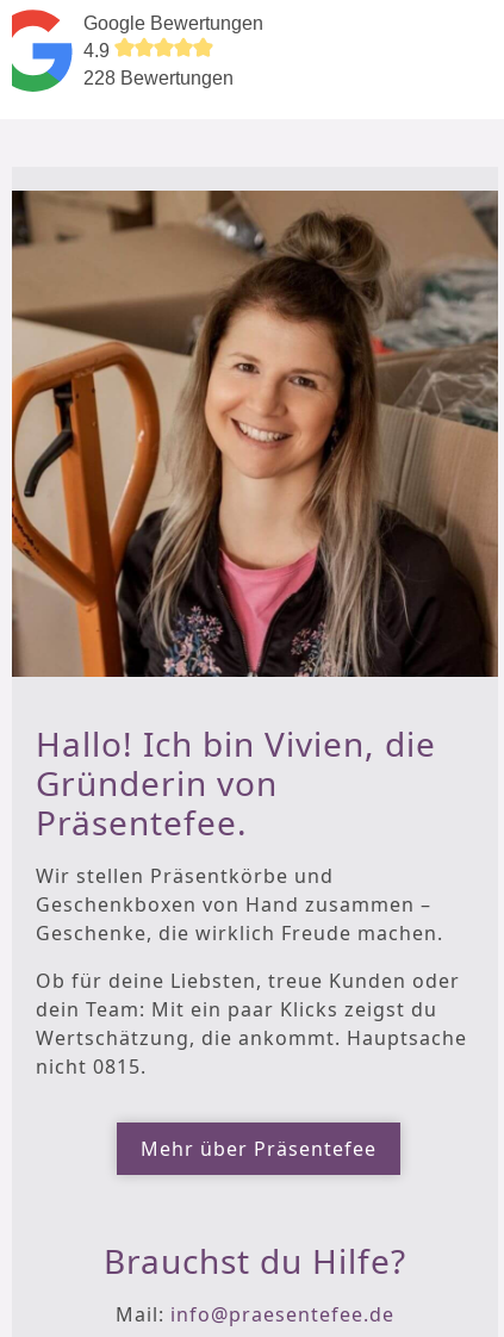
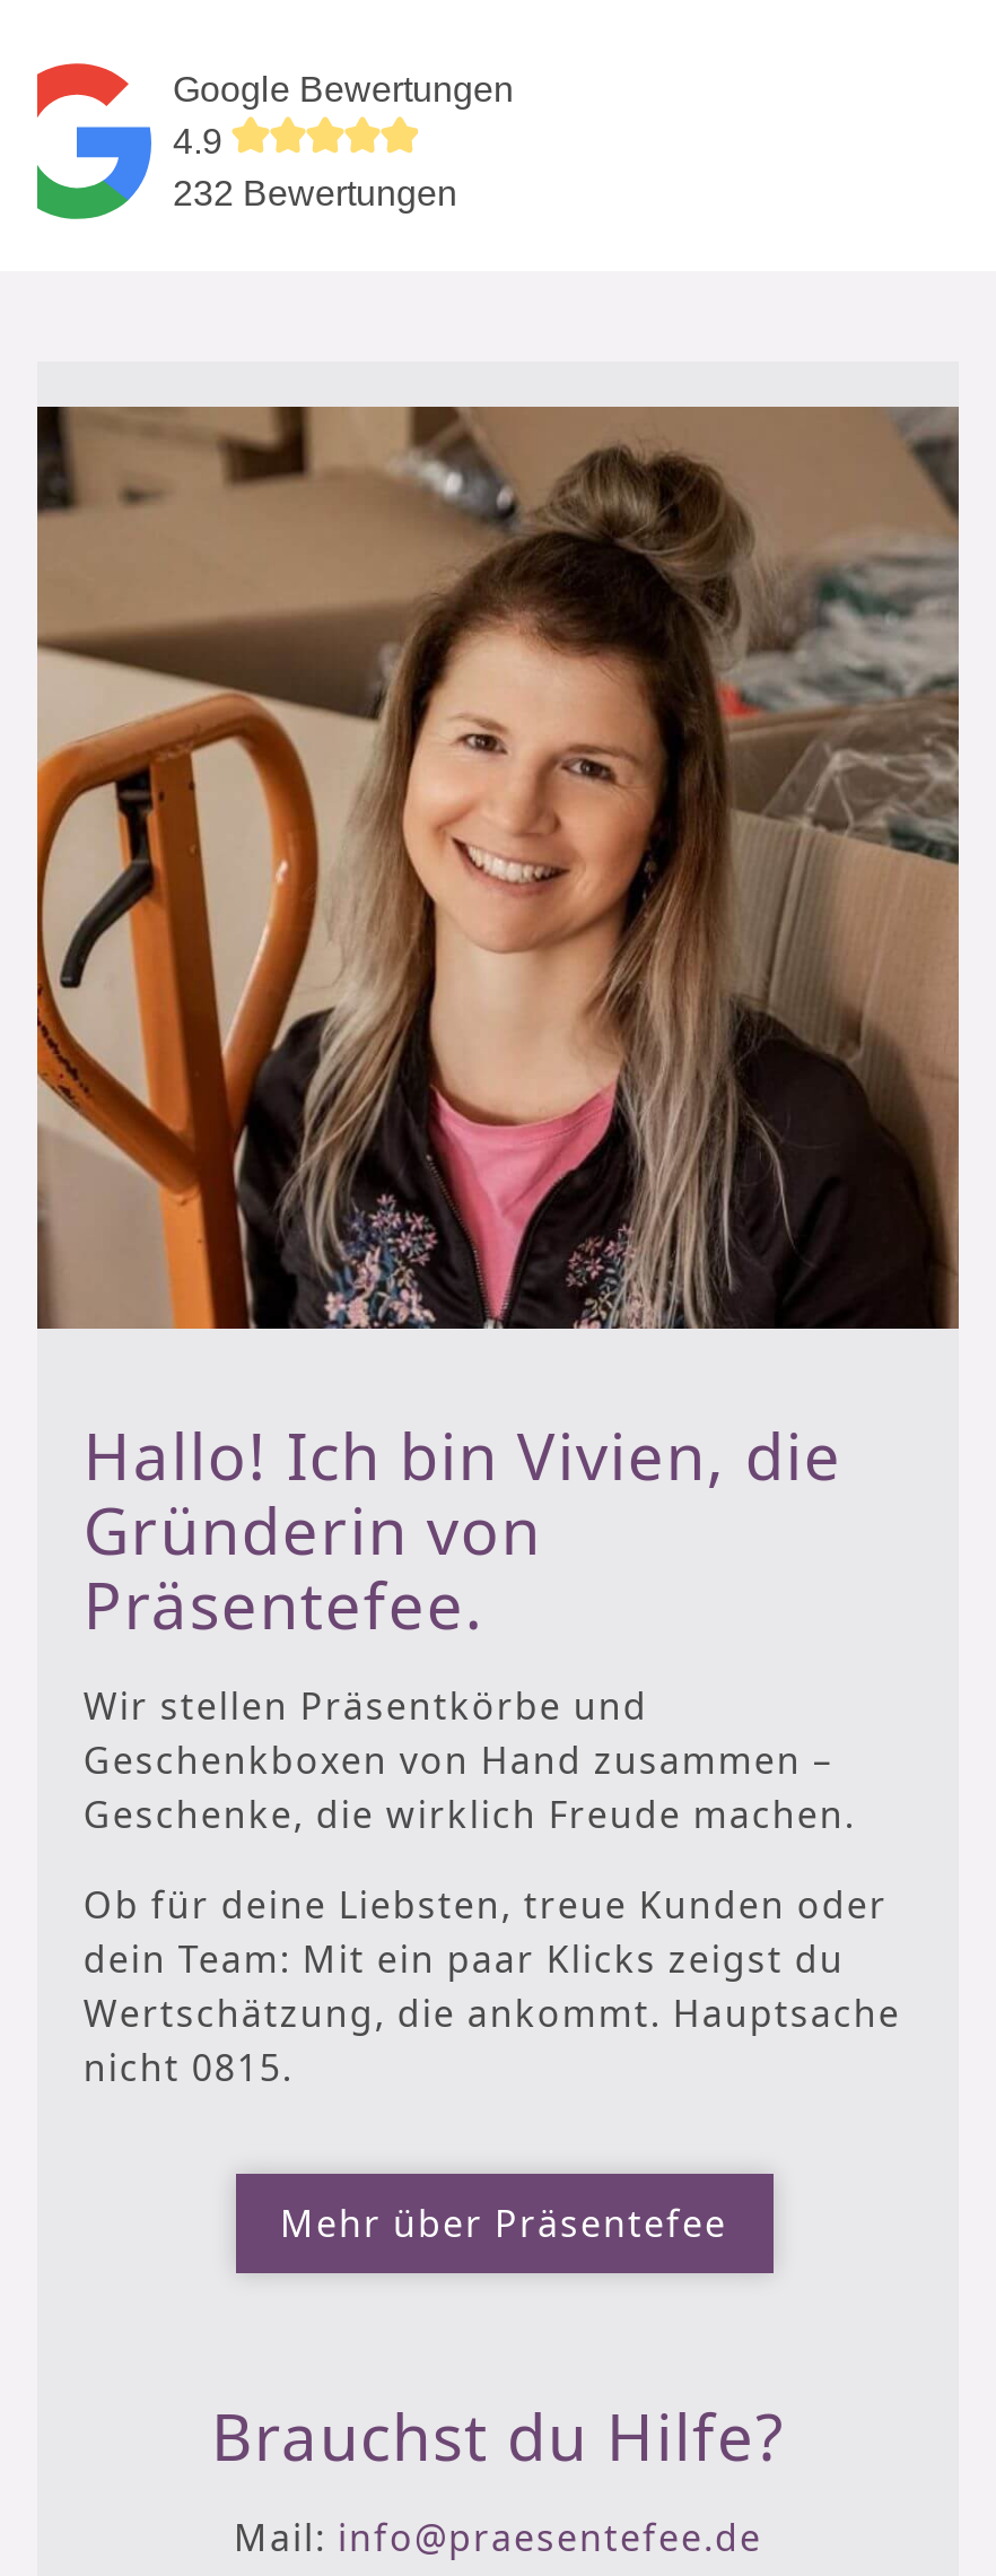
- 228 Bewertungen
+ 232 Bewertungen
